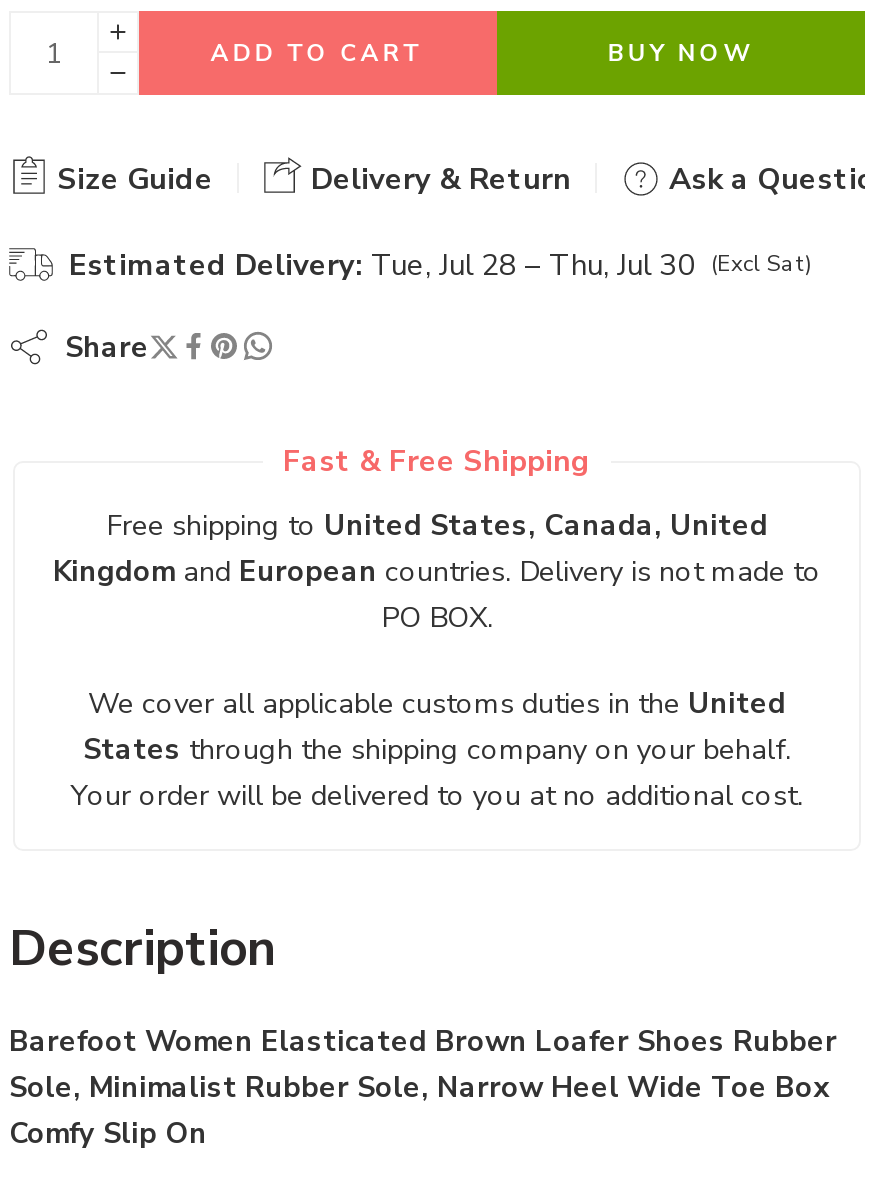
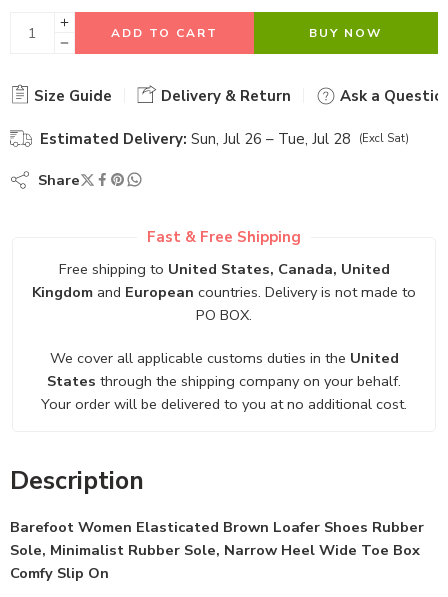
- Estimated Delivery: Tue, Jul 28 – Thu, Jul 30 (Excl Sat)
+ Estimated Delivery: Sun, Jul 26 – Tue, Jul 28 (Excl Sat)
